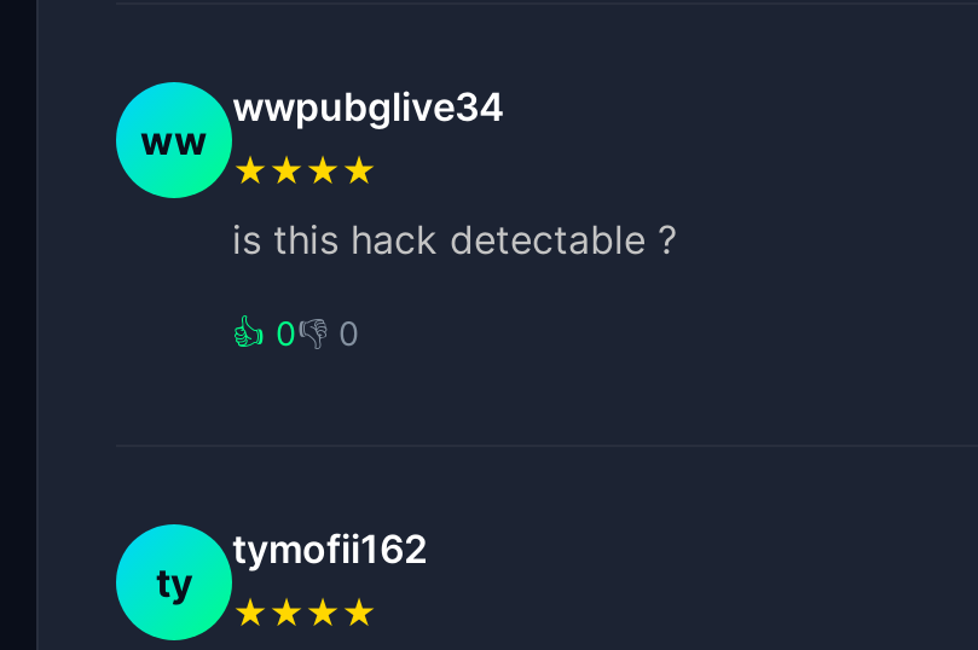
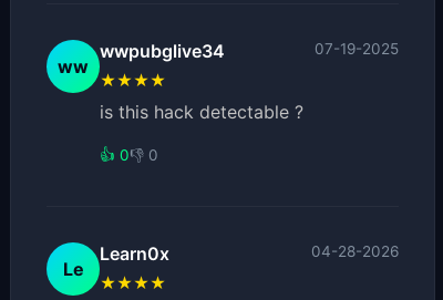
+ 07-19-2025

- tymofii162
+ Learn0x
+ 04-28-2026

- ty
+ Le
